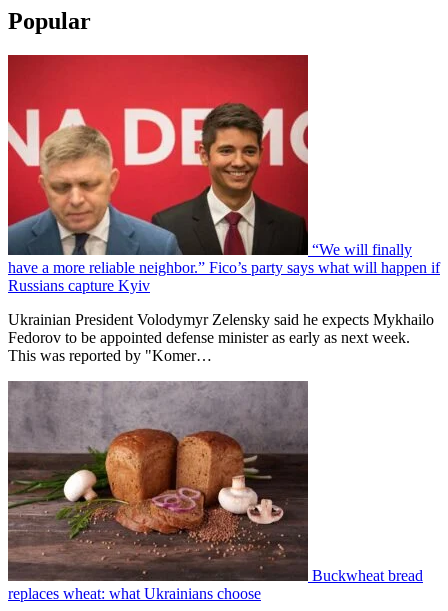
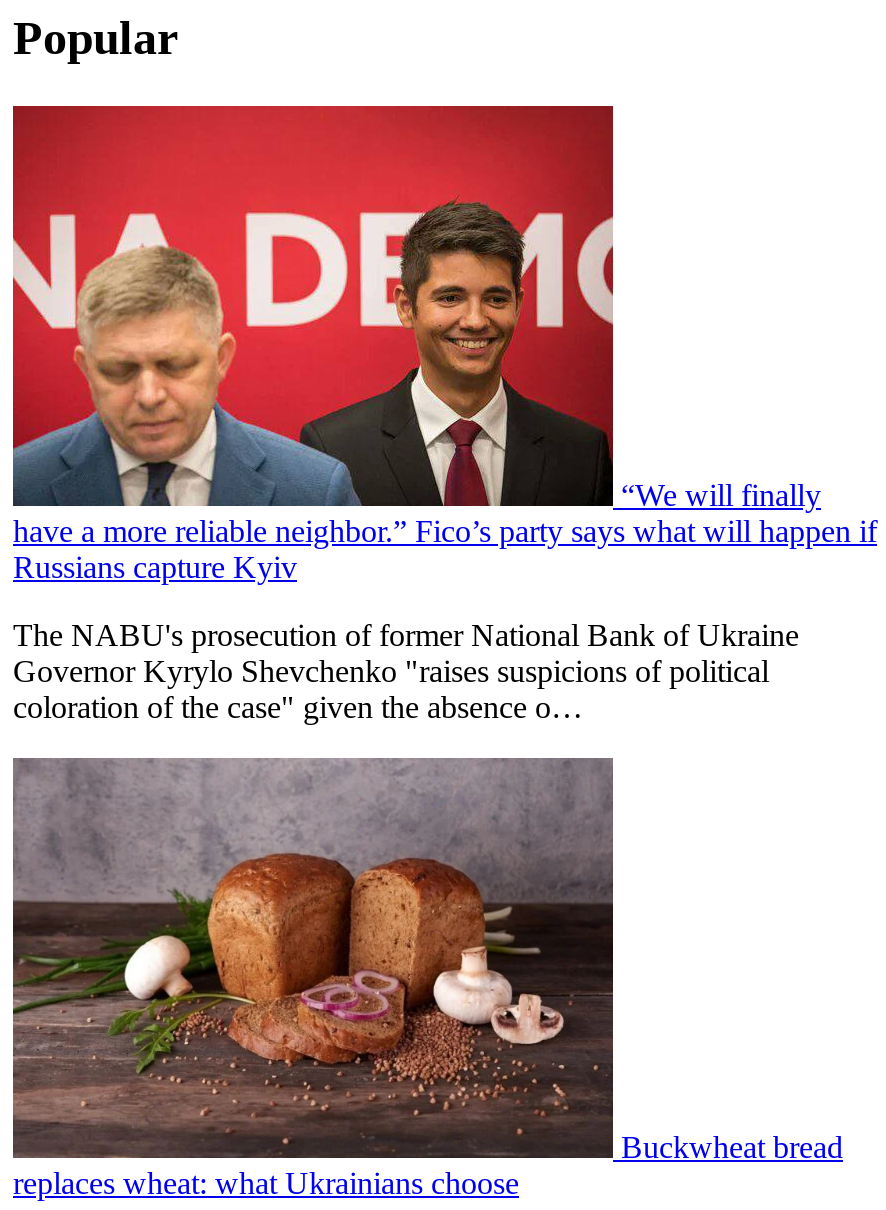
- Ukrainian President Volodymyr Zelensky said he expects Mykhailo
- Fedorov to be appointed defense minister as early as next week.
- This was reported by "Komer…
+ The NABU's prosecution of former National Bank of Ukraine
+ Governor Kyrylo Shevchenko "raises suspicions of political
+ coloration of the case" given the absence o…
